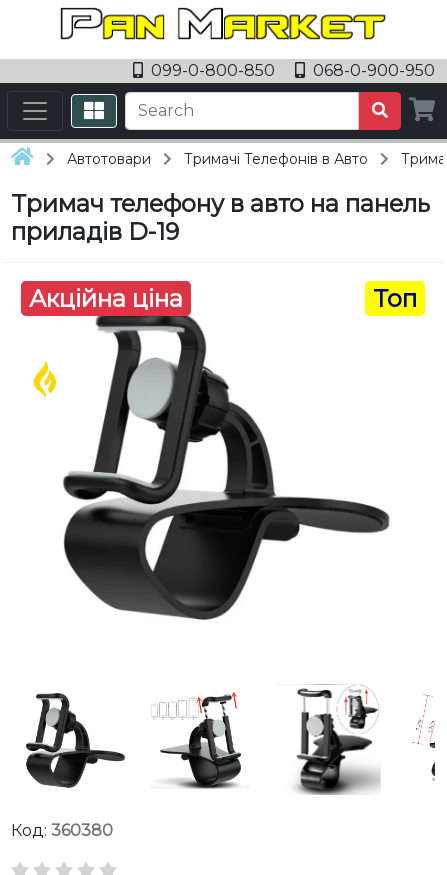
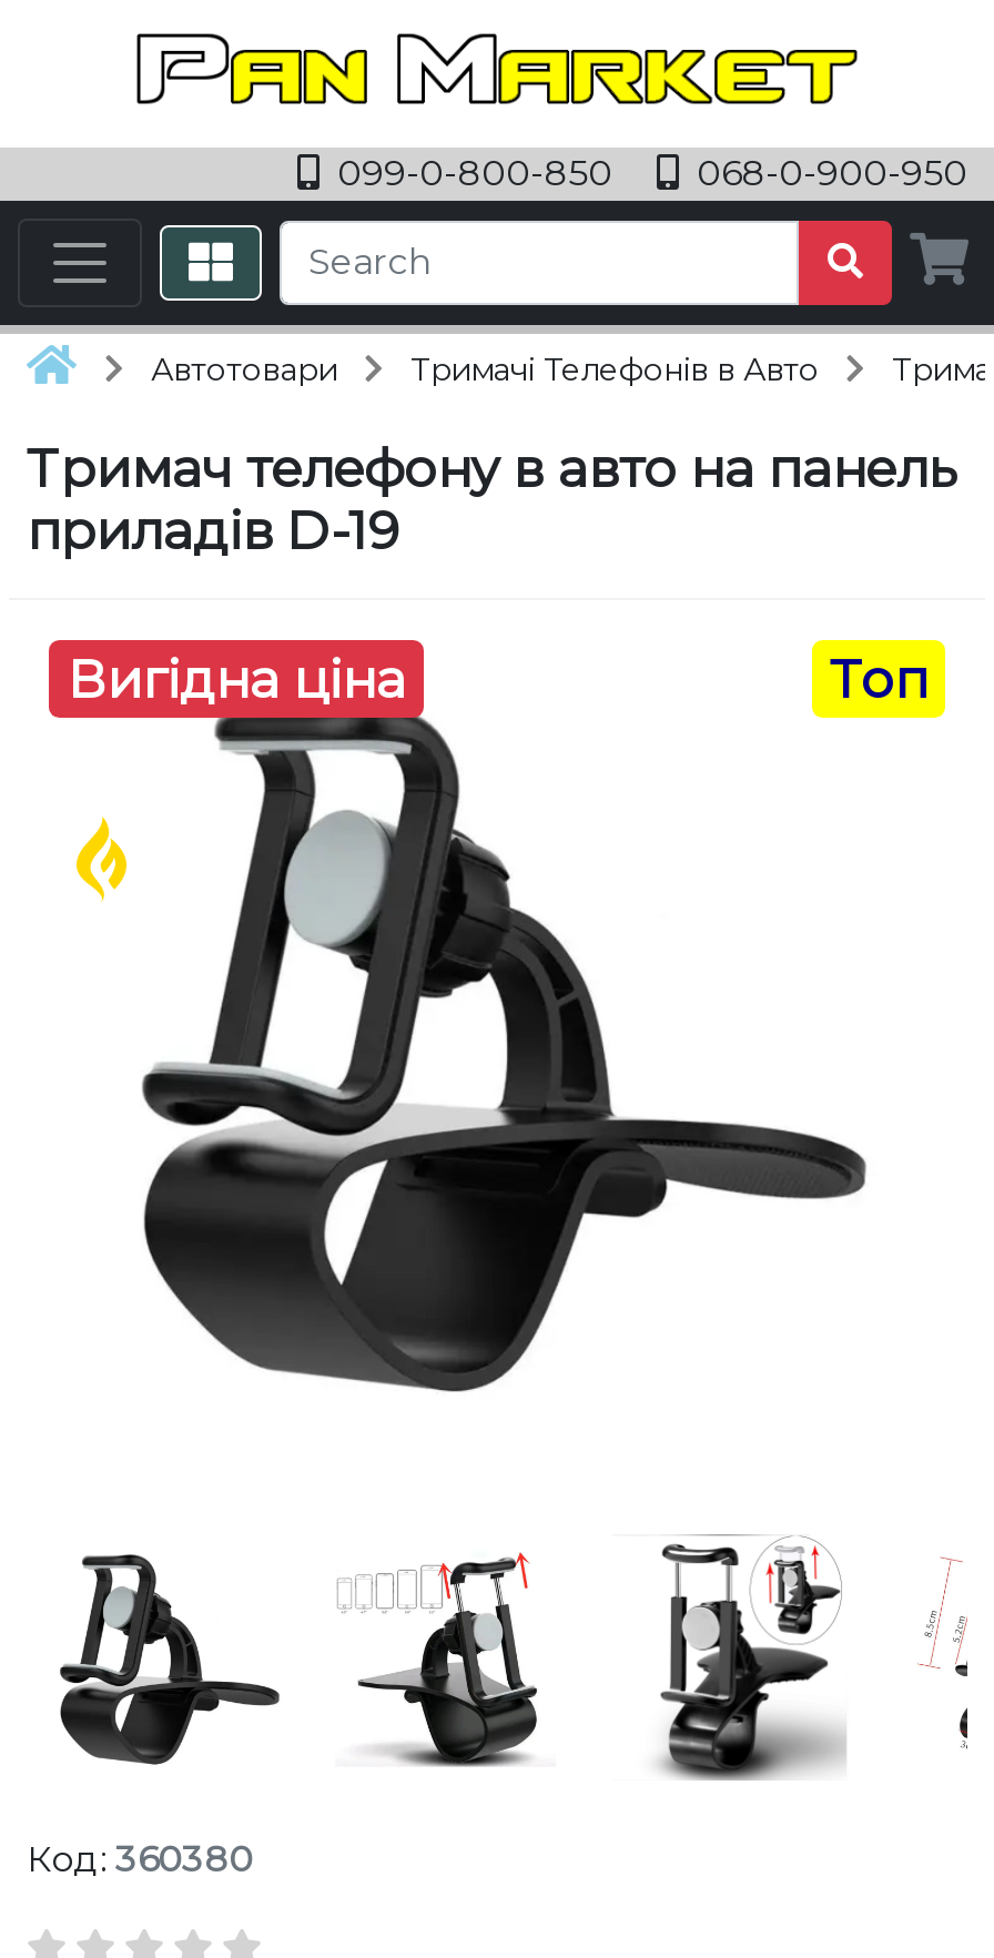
- Акційна ціна
+ Вигідна ціна
